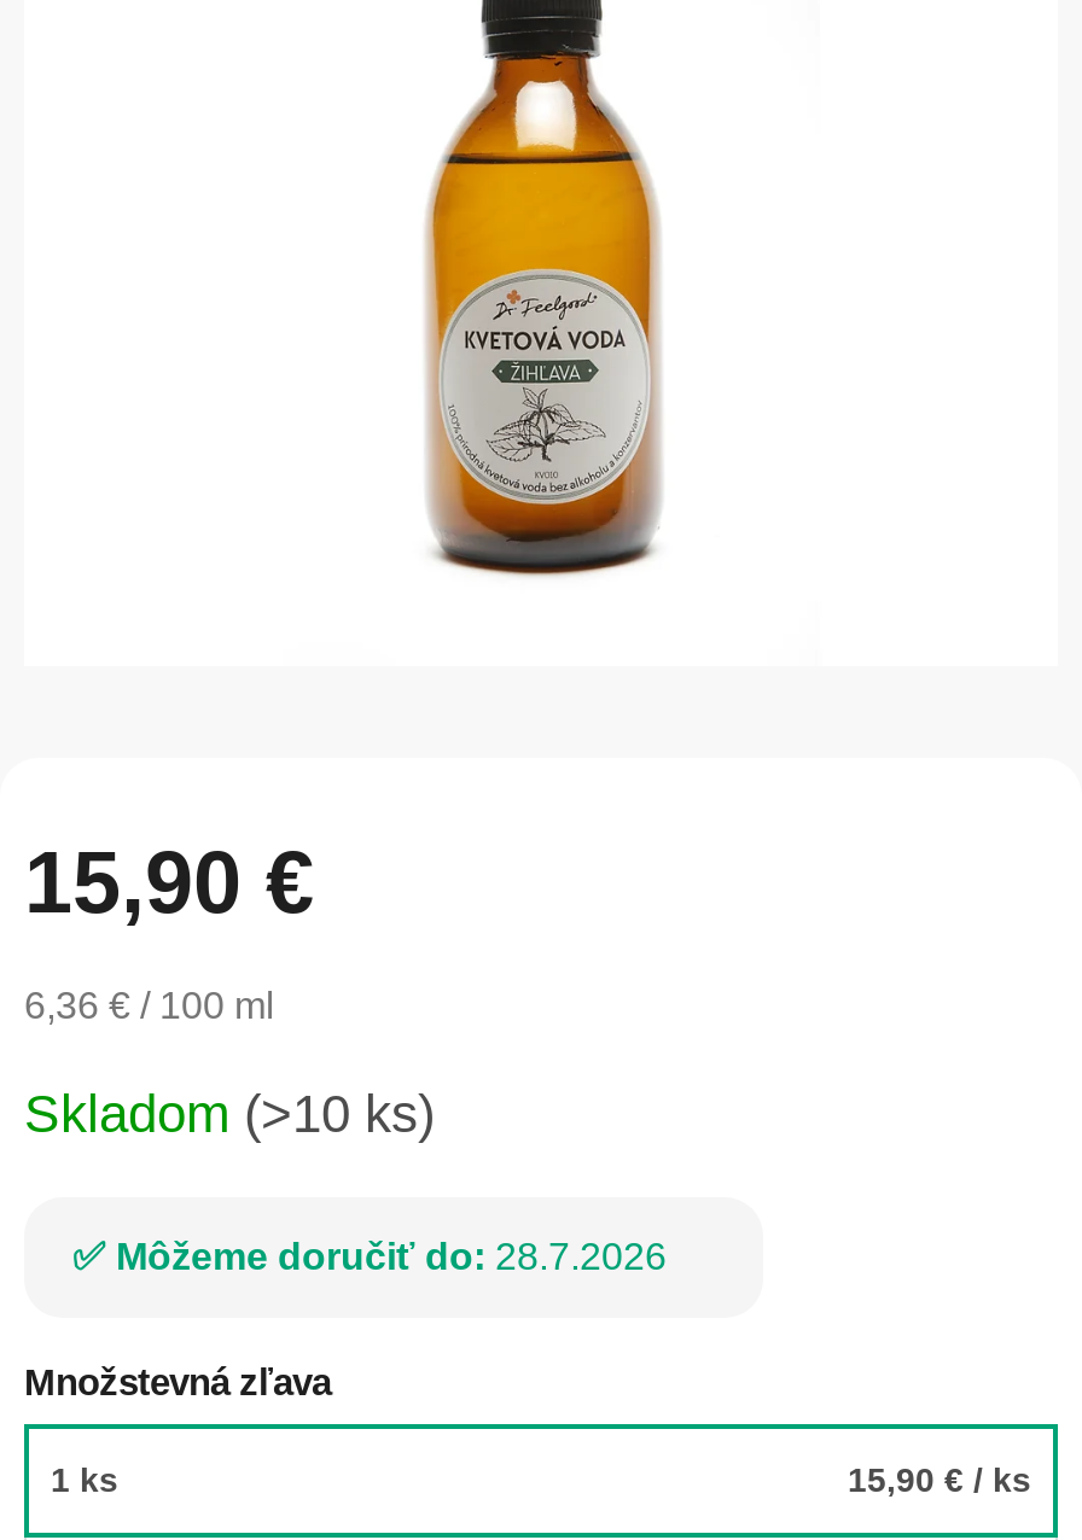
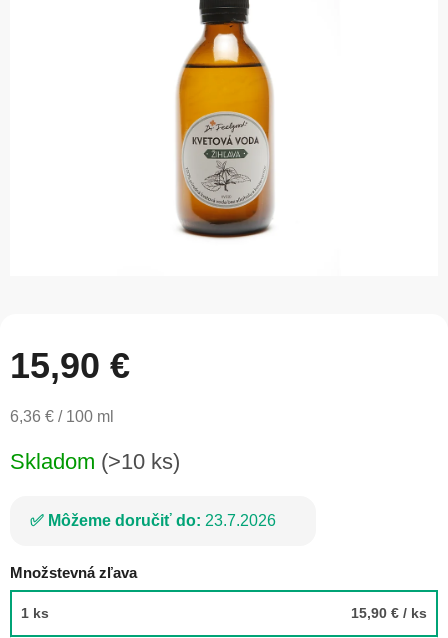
- Môžeme doručiť do: 28.7.2026
+ Môžeme doručiť do: 23.7.2026
